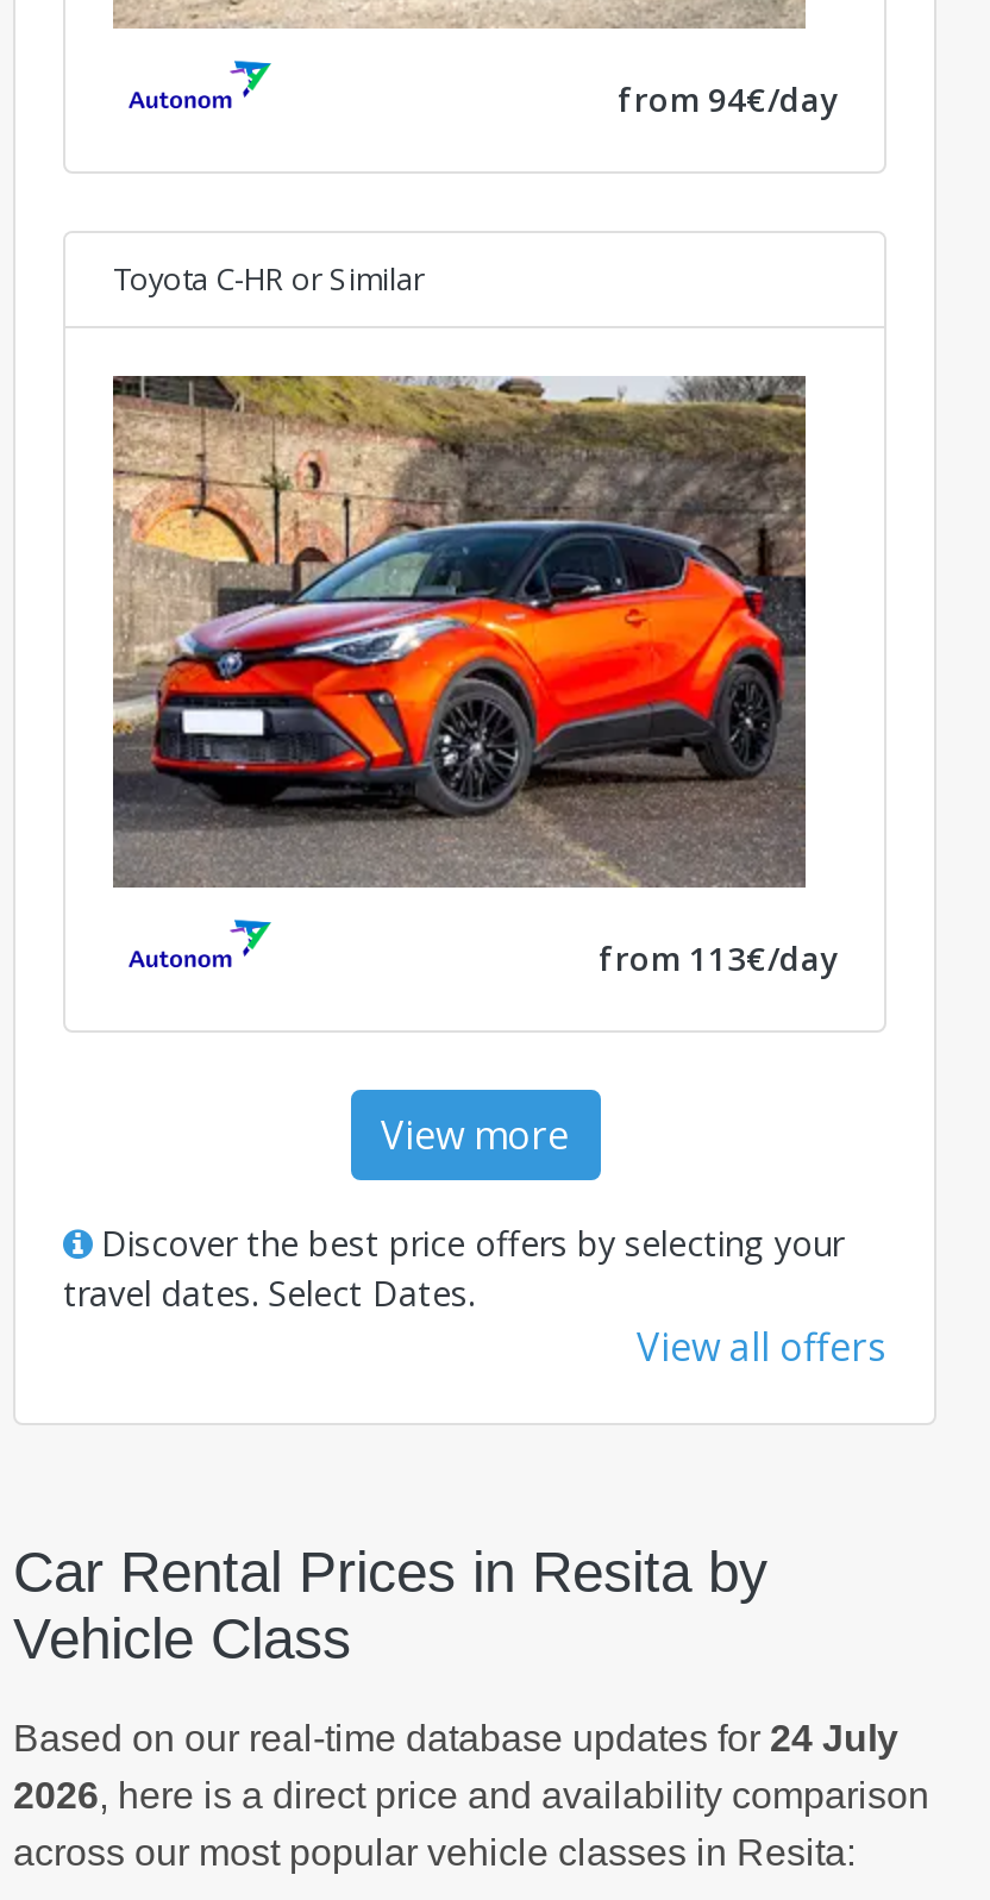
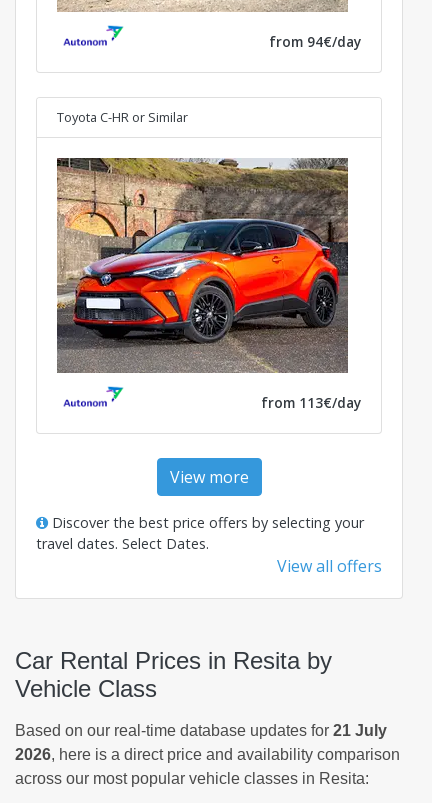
- Based on our real-time database updates for 24 July
+ Based on our real-time database updates for 21 July
